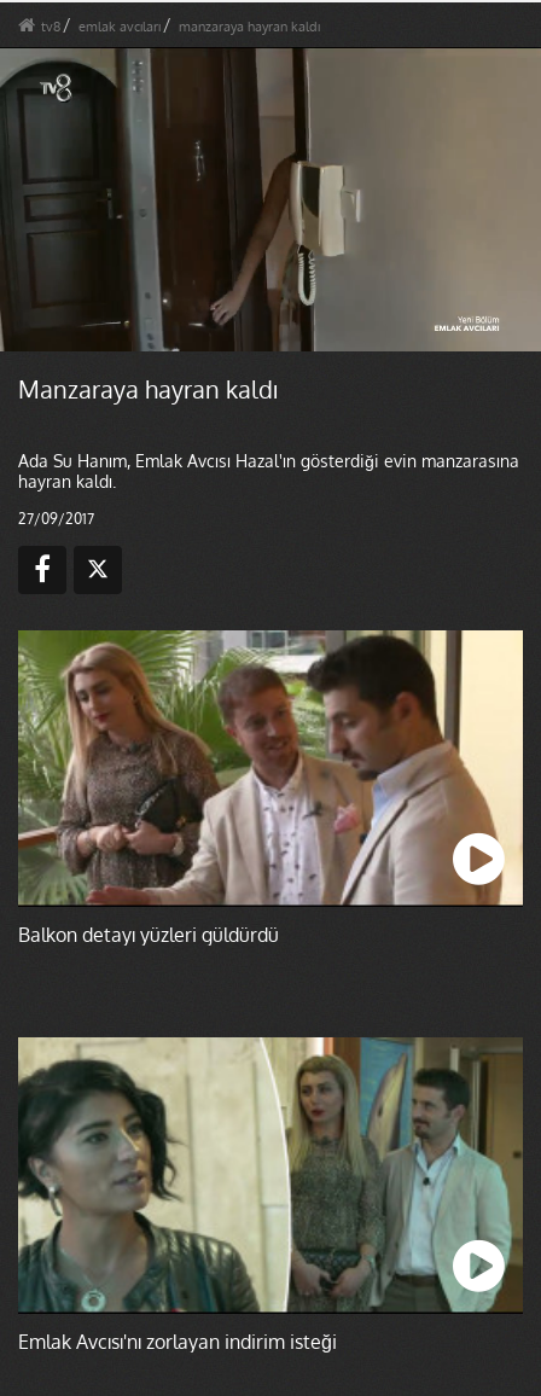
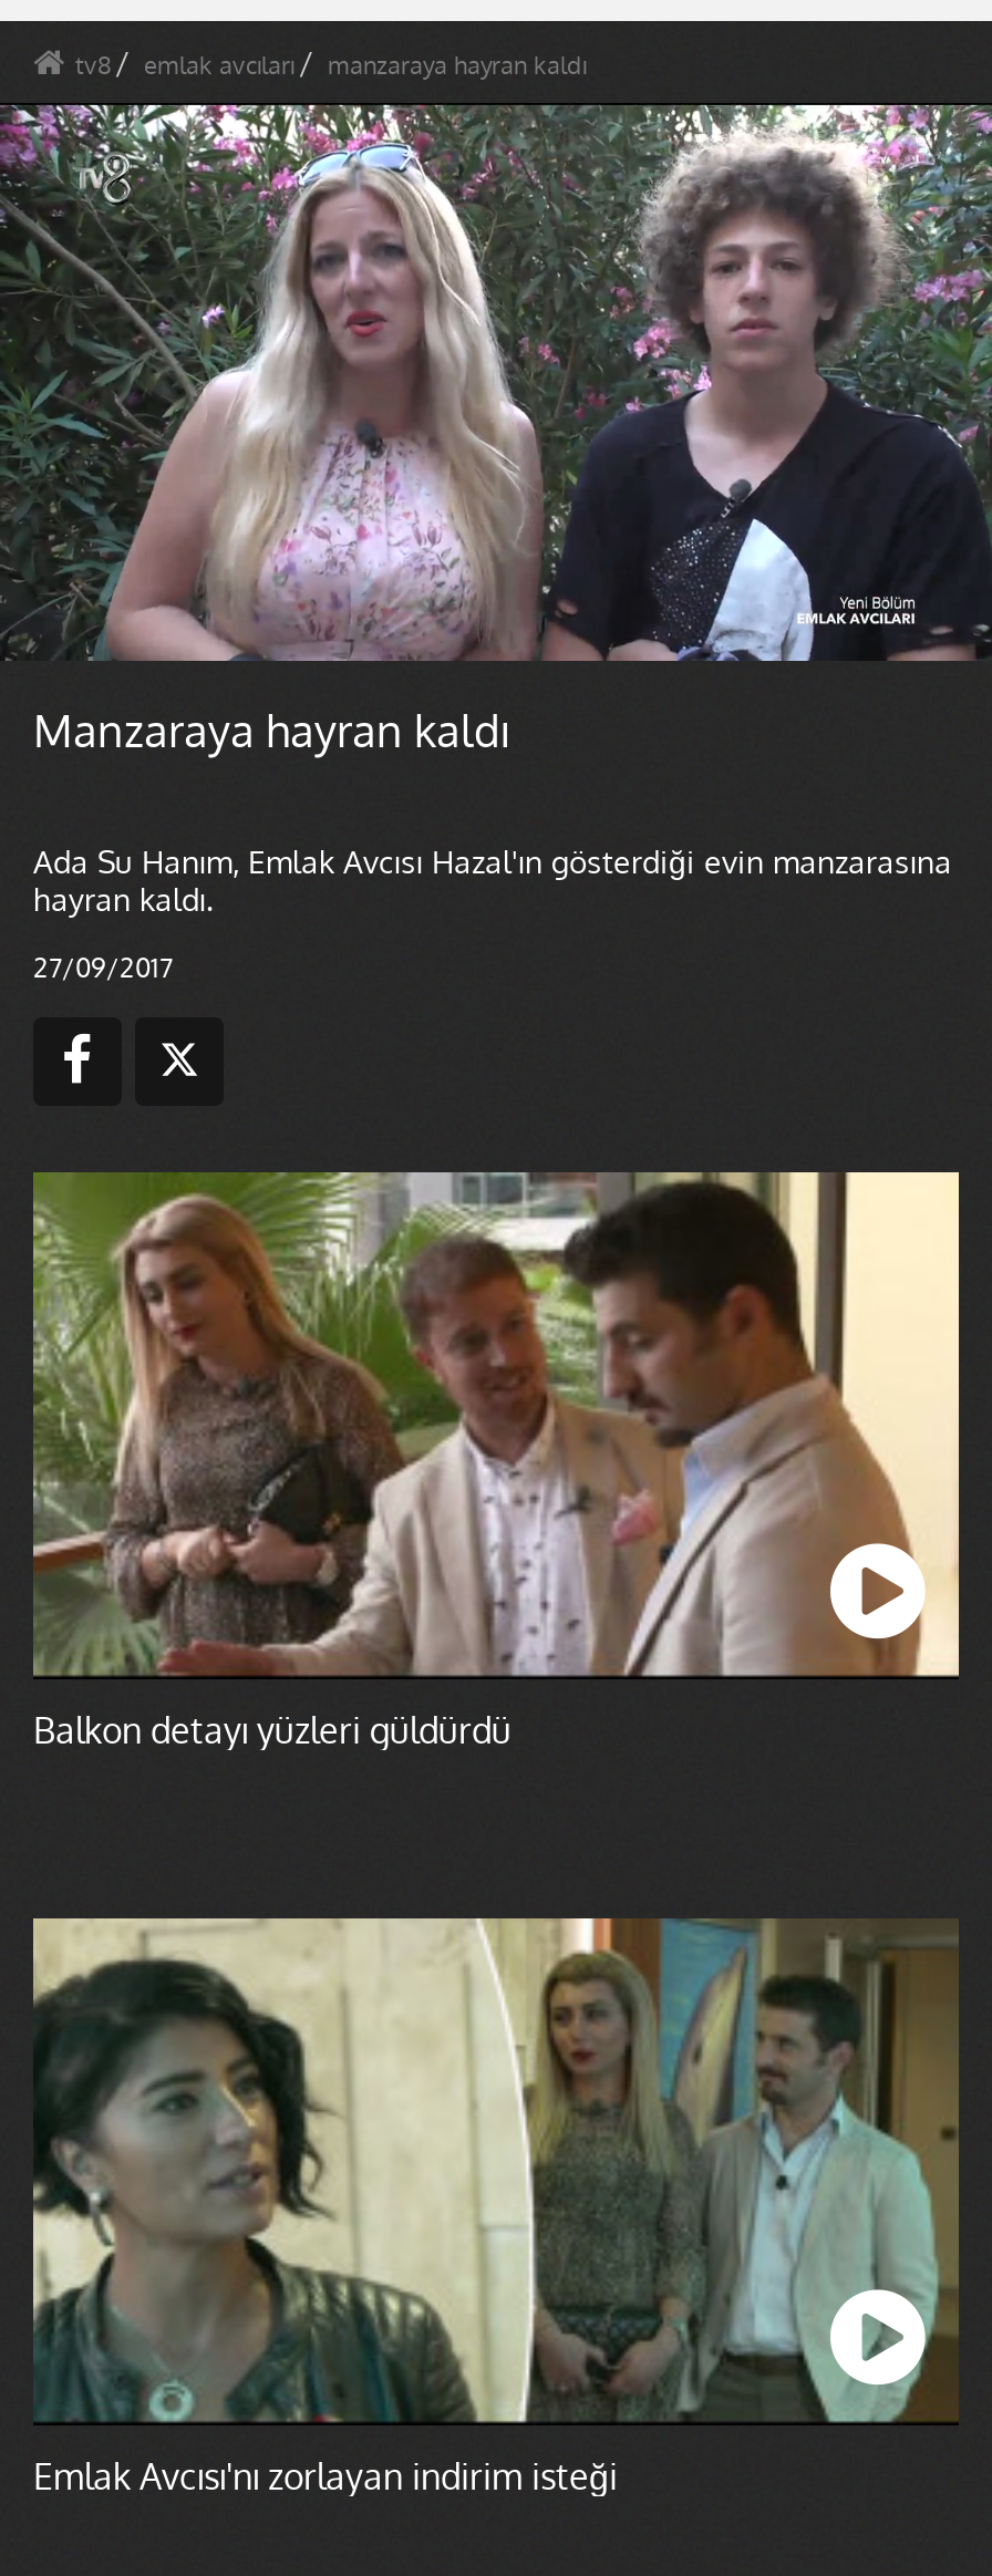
- [image]
+ [image]
